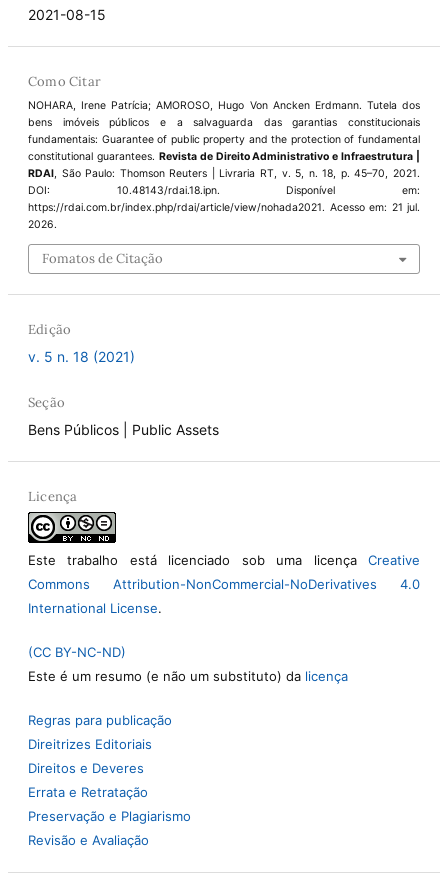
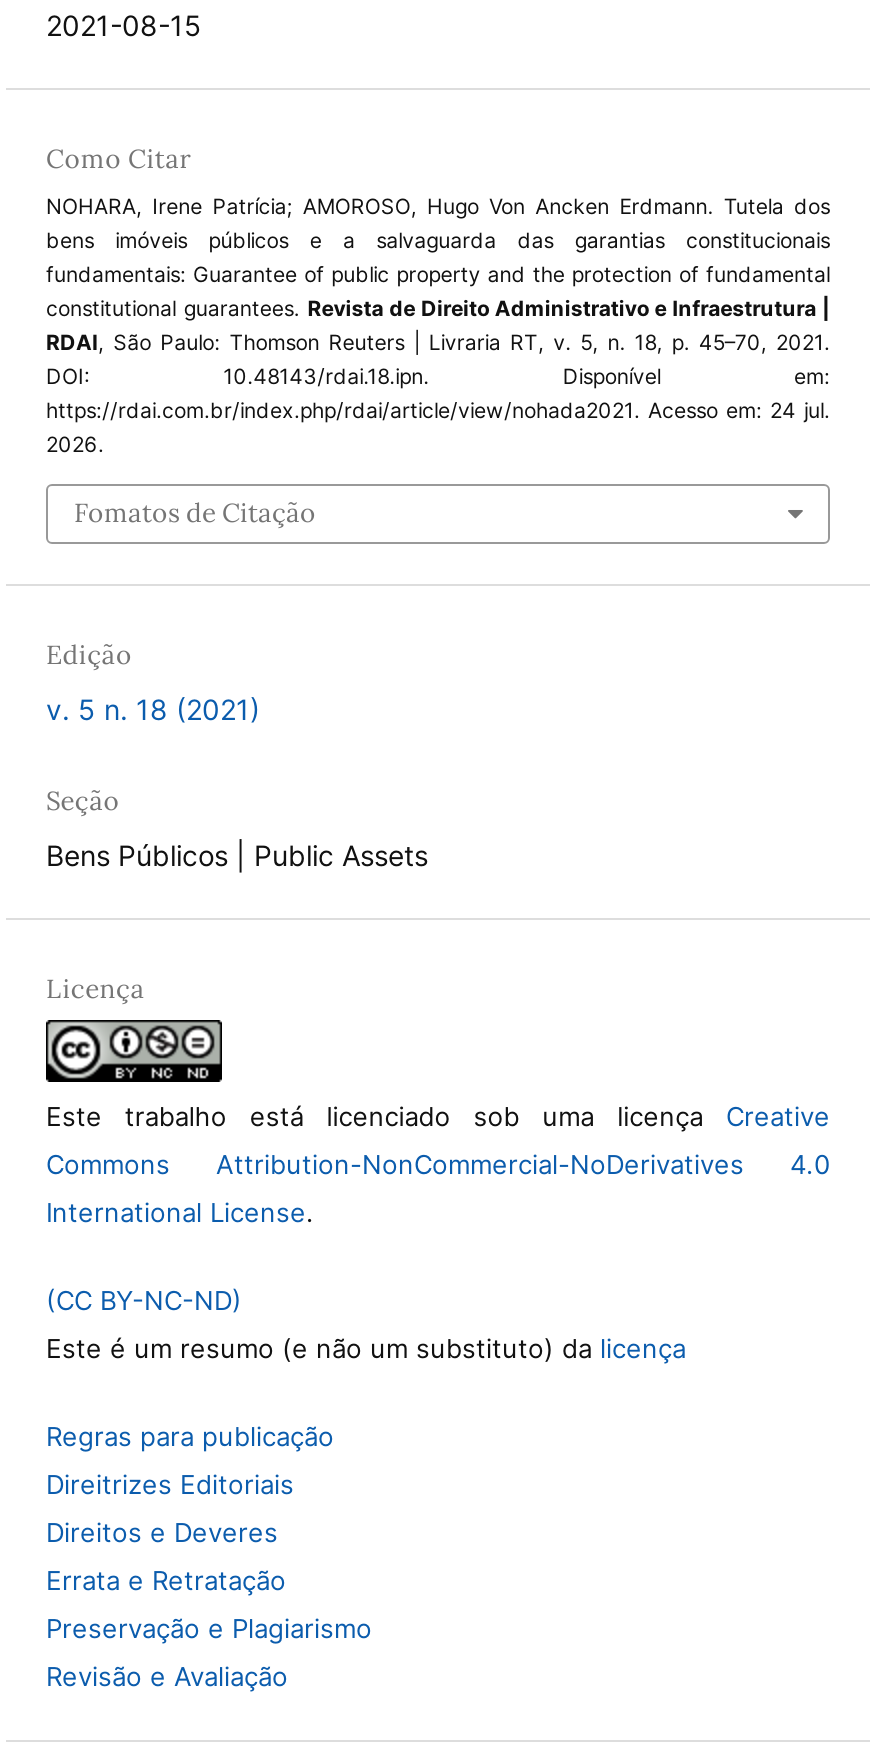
- https://rdai.com.br/index.php/rdai/article/view/nohada2021. Acesso em: 21 jul.
+ https://rdai.com.br/index.php/rdai/article/view/nohada2021. Acesso em: 24 jul.
